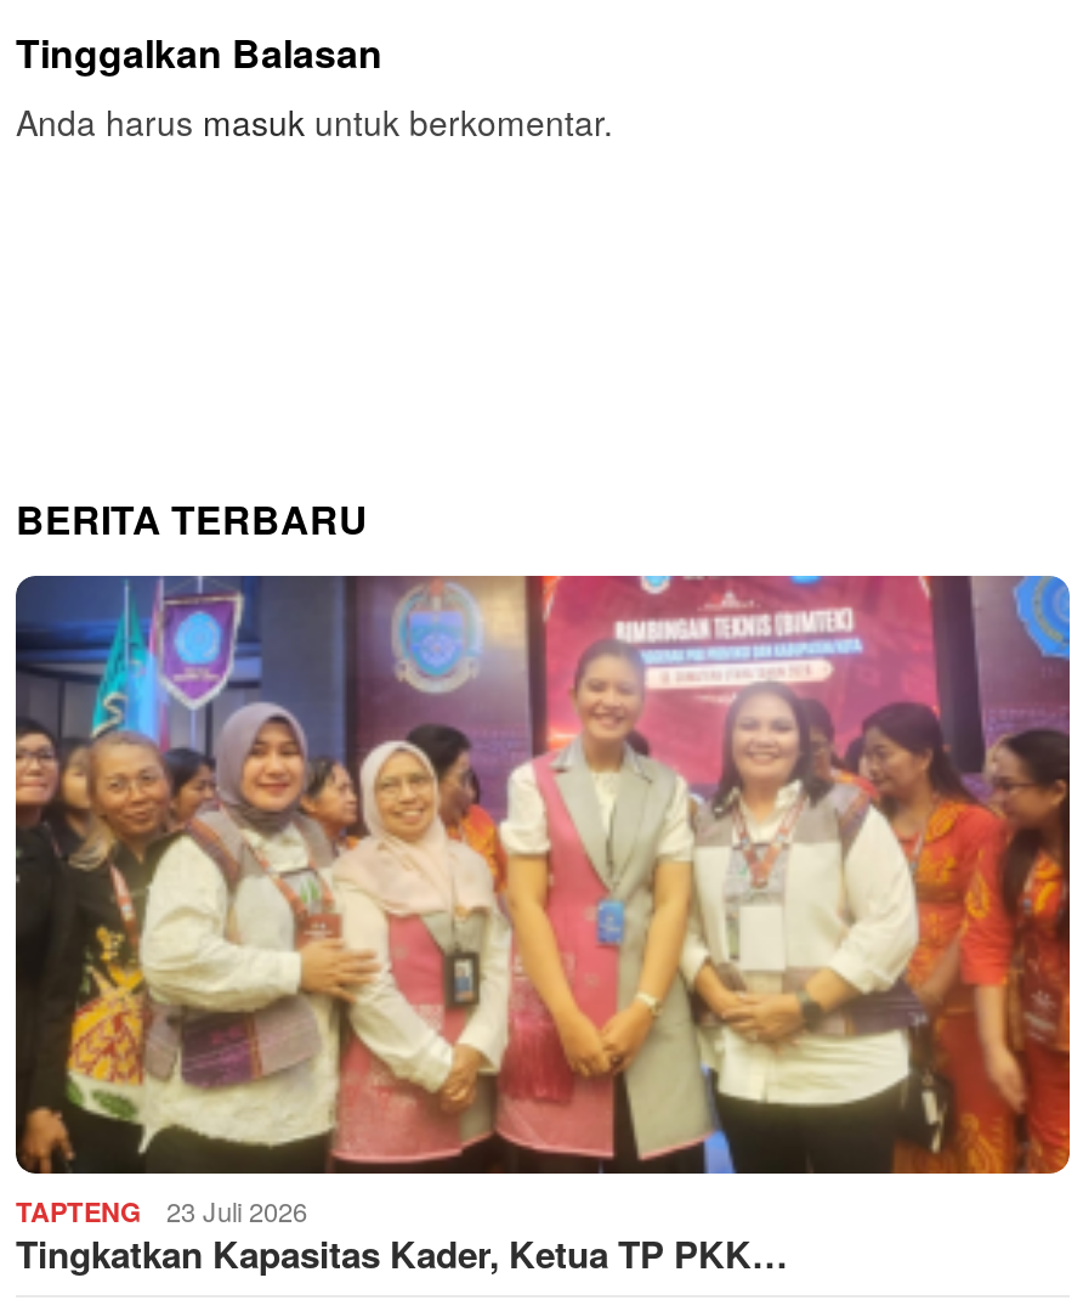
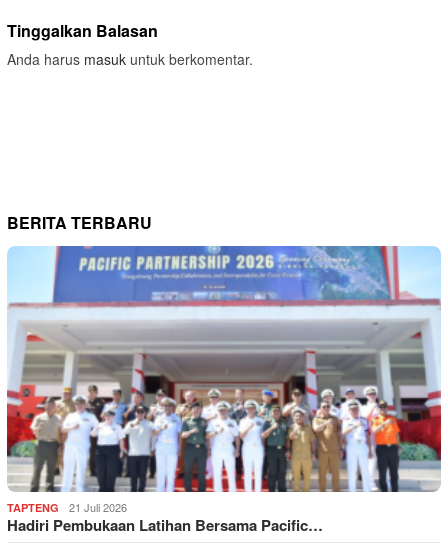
- [image]
- 23 Juli 2026
- Tingkatkan Kapasitas Kader, Ketua TP PKK…
+ [image]
+ 21 Juli 2026
+ Hadiri Pembukaan Latihan Bersama Pacific…
